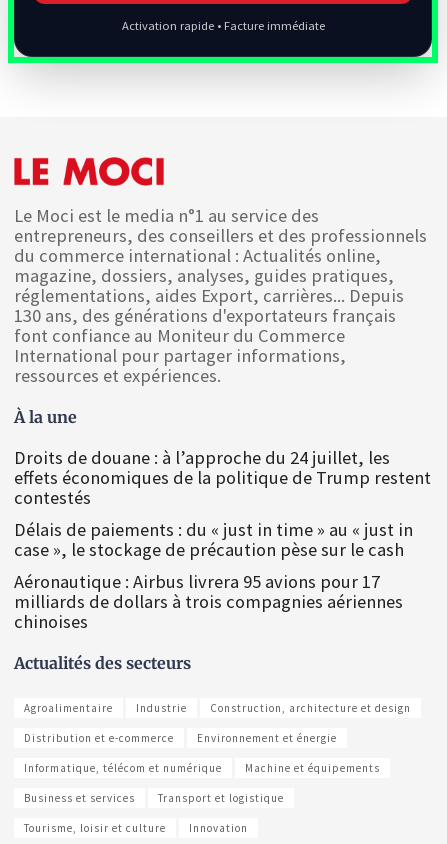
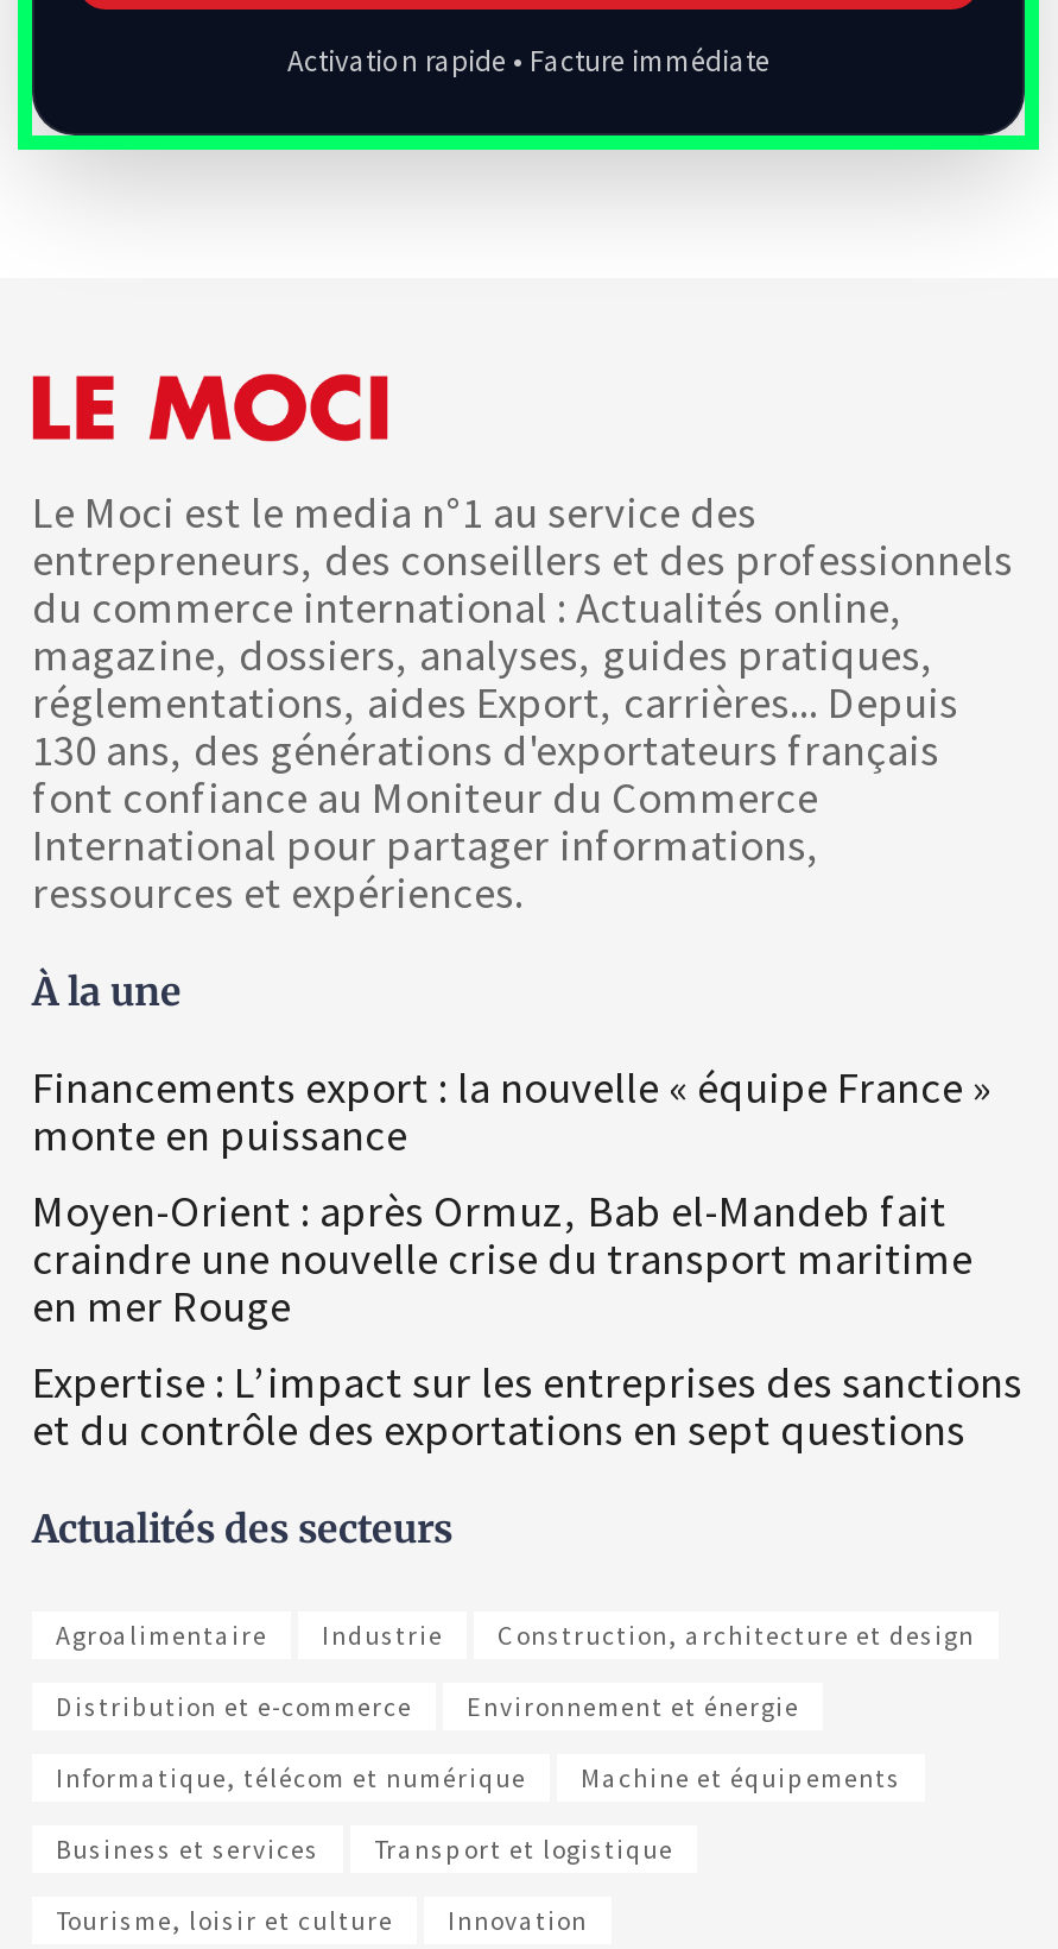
- Droits de douane : à l’approche du 24 juillet, les
- effets économiques de la politique de Trump restent
- contestés
- Délais de paiements : du « just in time » au « just in
- case », le stockage de précaution pèse sur le cash
- Aéronautique : Airbus livrera 95 avions pour 17
- milliards de dollars à trois compagnies aériennes
- chinoises
+ Financements export : la nouvelle « équipe France »
+ monte en puissance
+ Moyen-Orient : après Ormuz, Bab el-Mandeb fait
+ craindre une nouvelle crise du transport maritime
+ en mer Rouge
+ Expertise : L’impact sur les entreprises des sanctions
+ et du contrôle des exportations en sept questions
